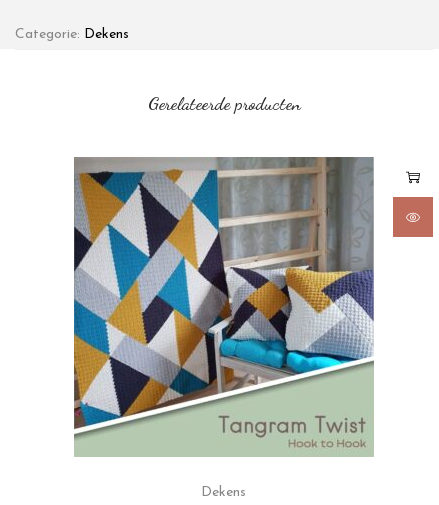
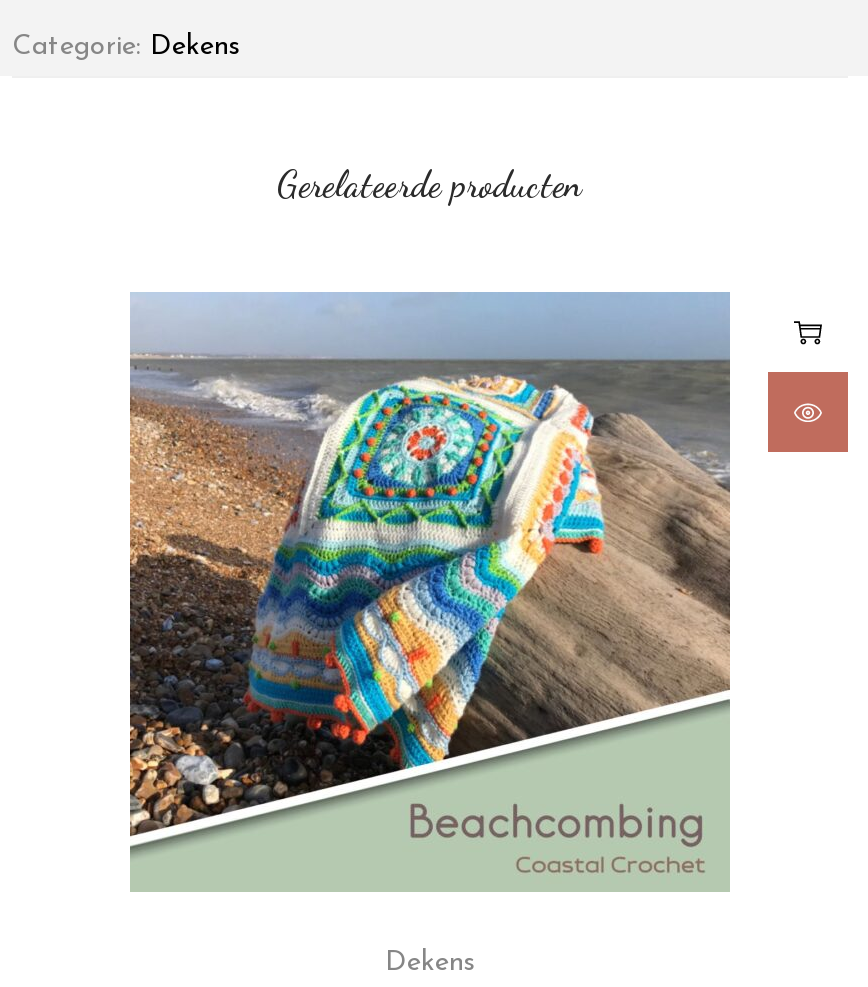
- [image]
+ [image]
